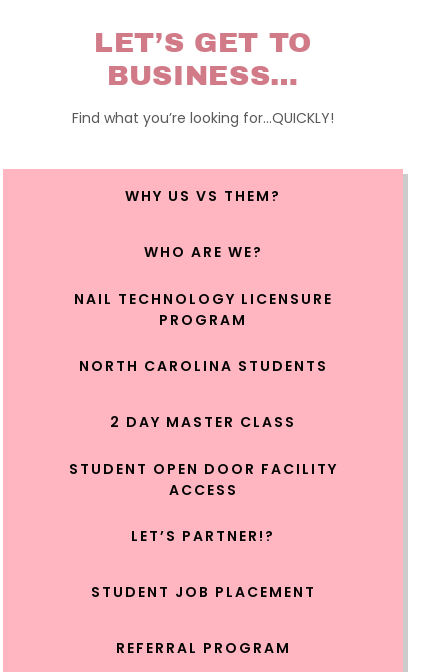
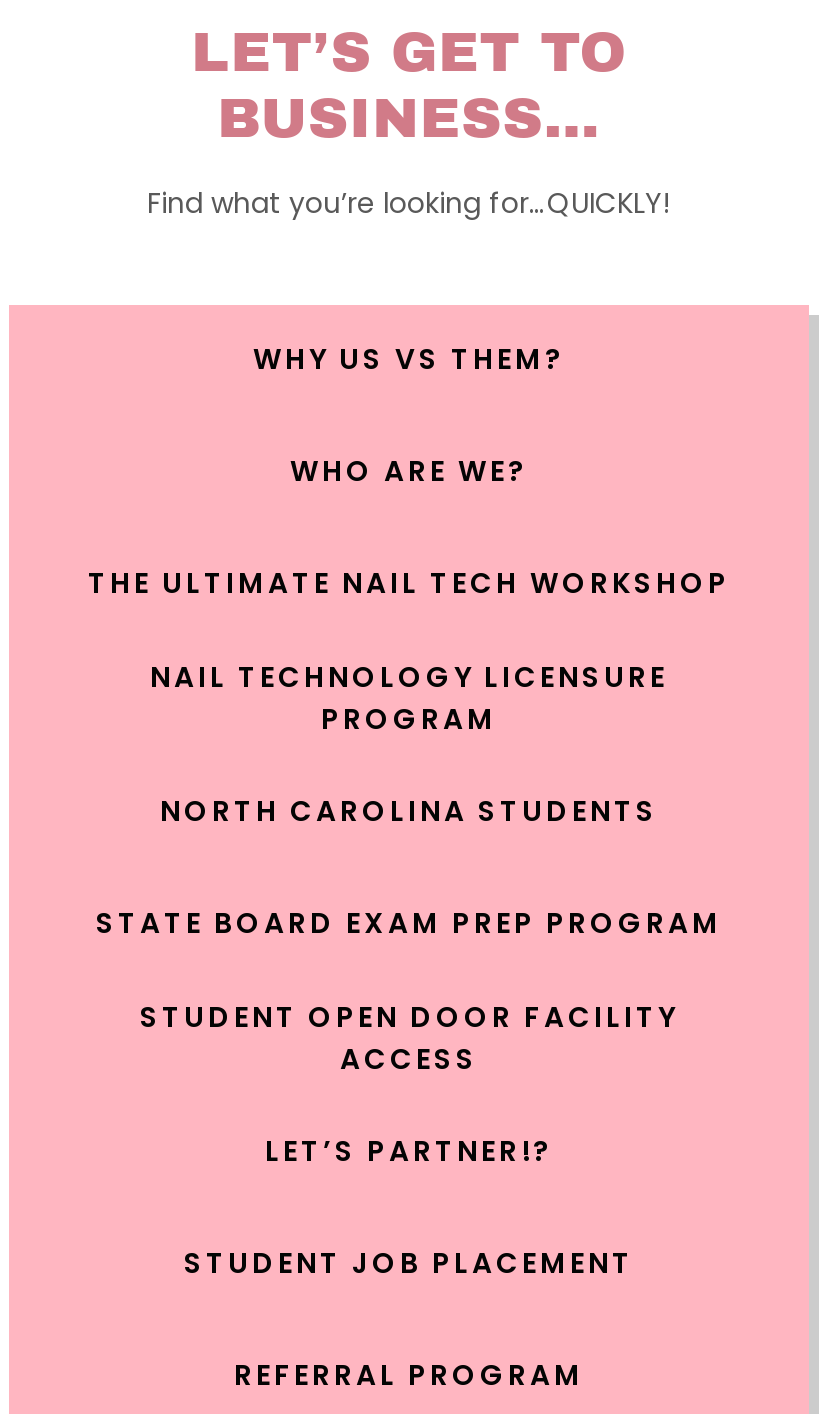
+ THE ULTIMATE NAIL TECH WORKSHOP

- 2 DAY MASTER CLASS
+ STATE BOARD EXAM PREP PROGRAM
